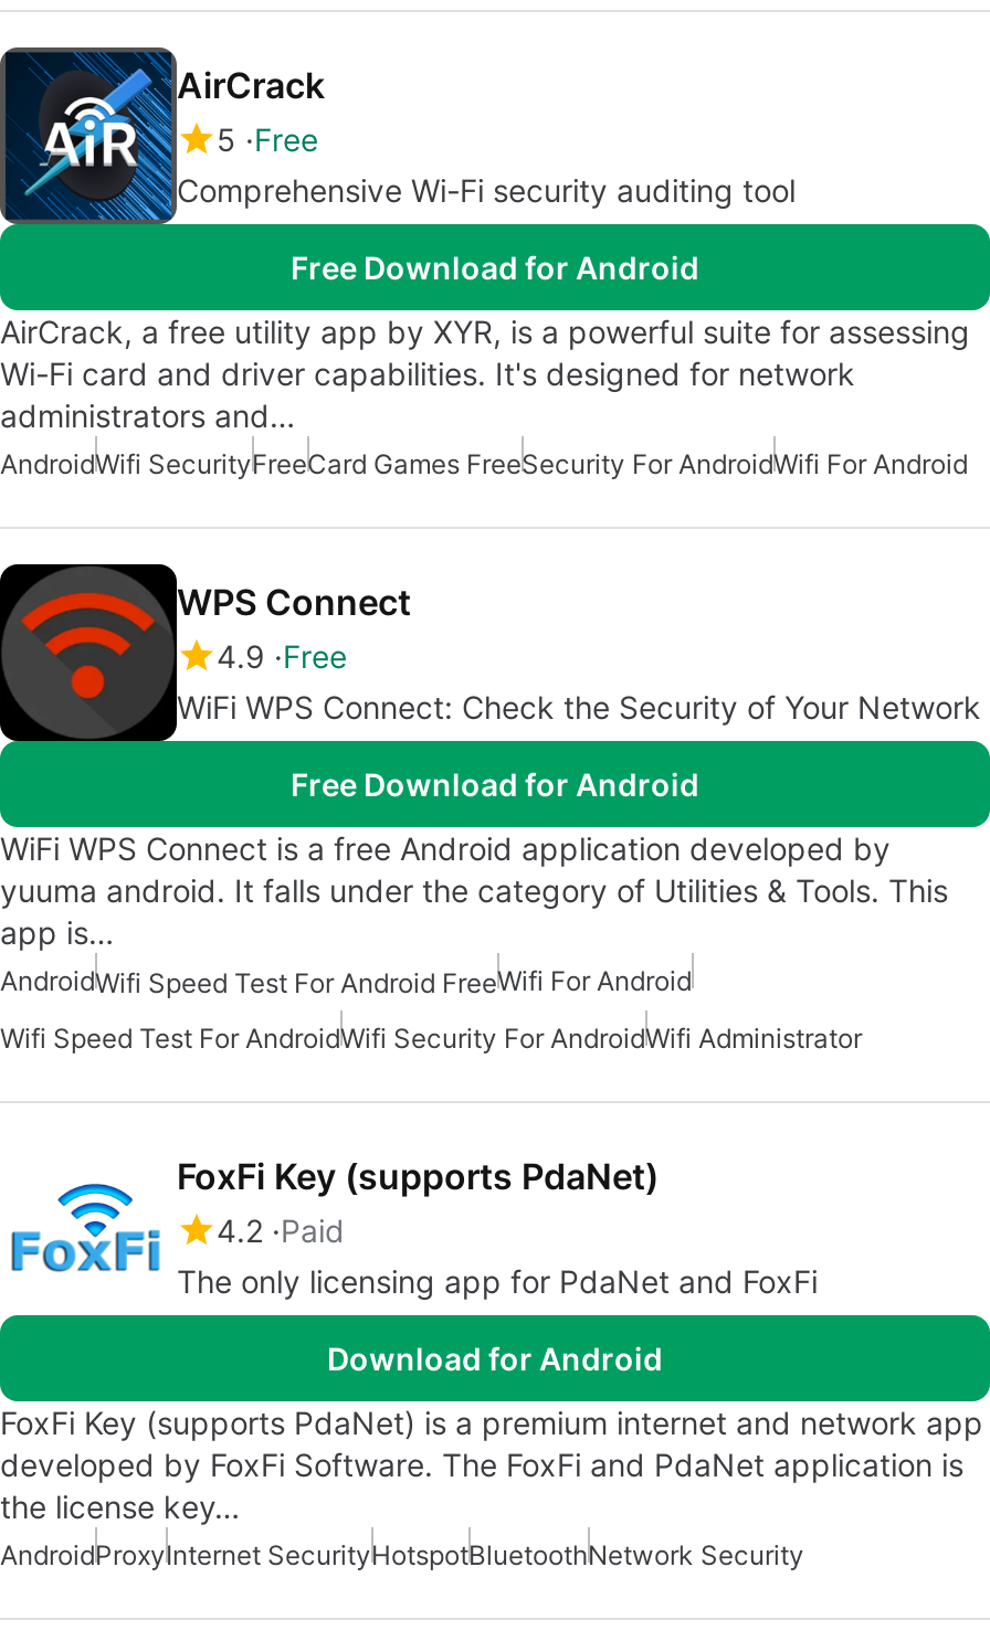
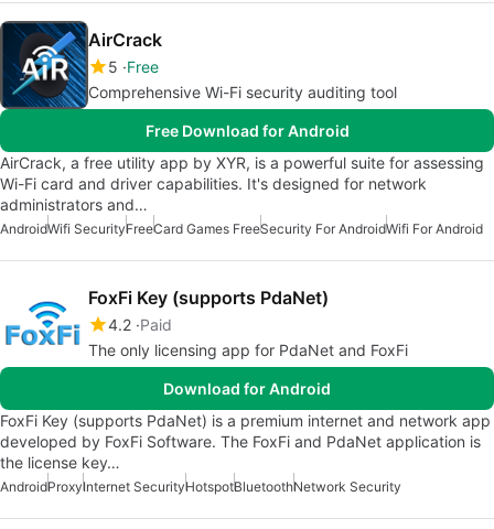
- [image]
- WPS Connect
- 4.9 Free
- WiFi WPS Connect: Check the Security of Your Network
- Free Download for Android
- WiFi WPS Connect is a free Android application developed by
- yuuma android. It falls under the category of Utilities & Tools. This
- app is…
- AndroidWifi Speed Test For Android FreeWifi For Android
- Wifi Speed Test For AndroidWifi Security For AndroidWifi Administrator
